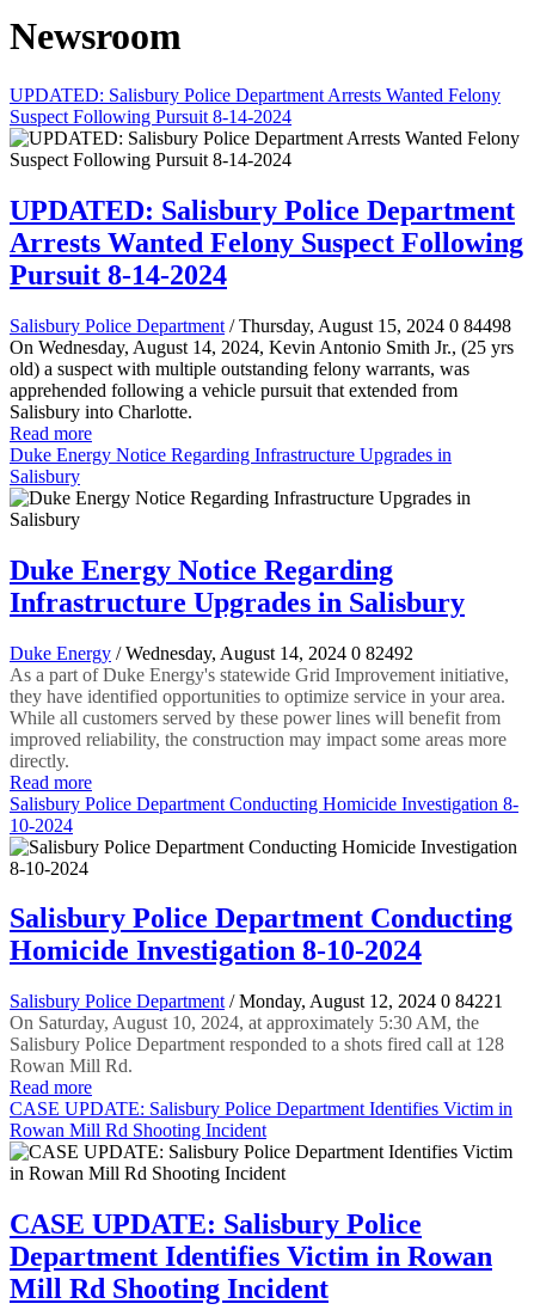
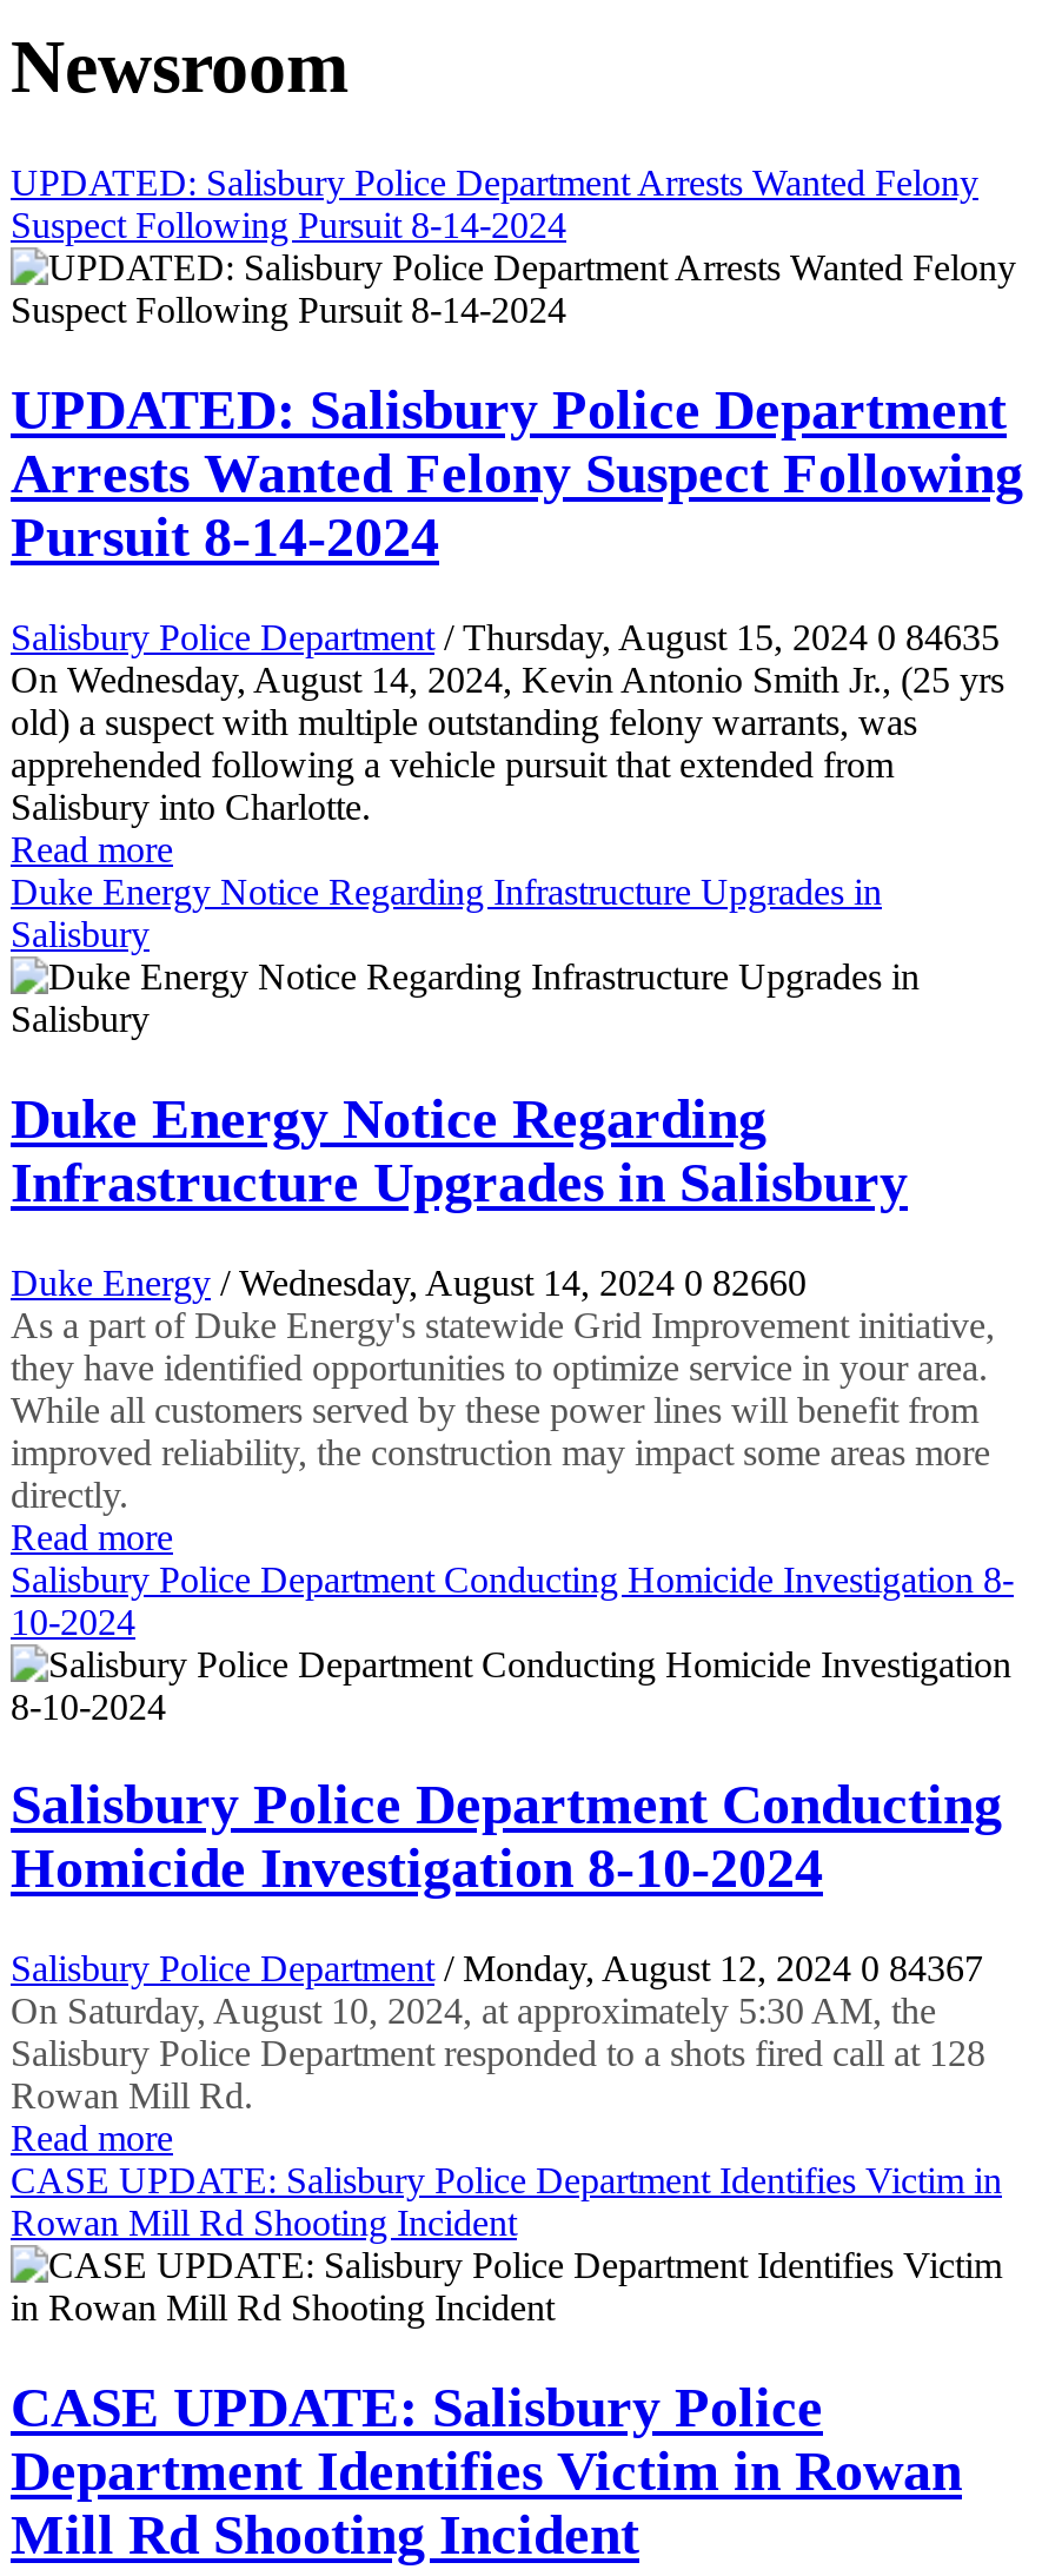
- Salisbury Police Department / Thursday, August 15, 2024 0 84498
+ Salisbury Police Department / Thursday, August 15, 2024 0 84635

- Duke Energy / Wednesday, August 14, 2024 0 82492
+ Duke Energy / Wednesday, August 14, 2024 0 82660

- Salisbury Police Department / Monday, August 12, 2024 0 84221
+ Salisbury Police Department / Monday, August 12, 2024 0 84367
